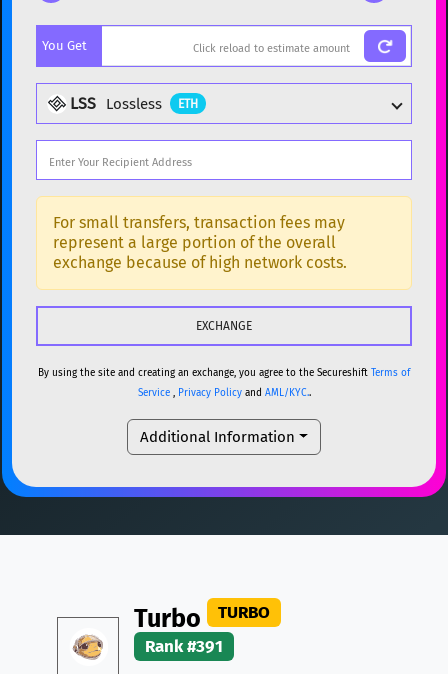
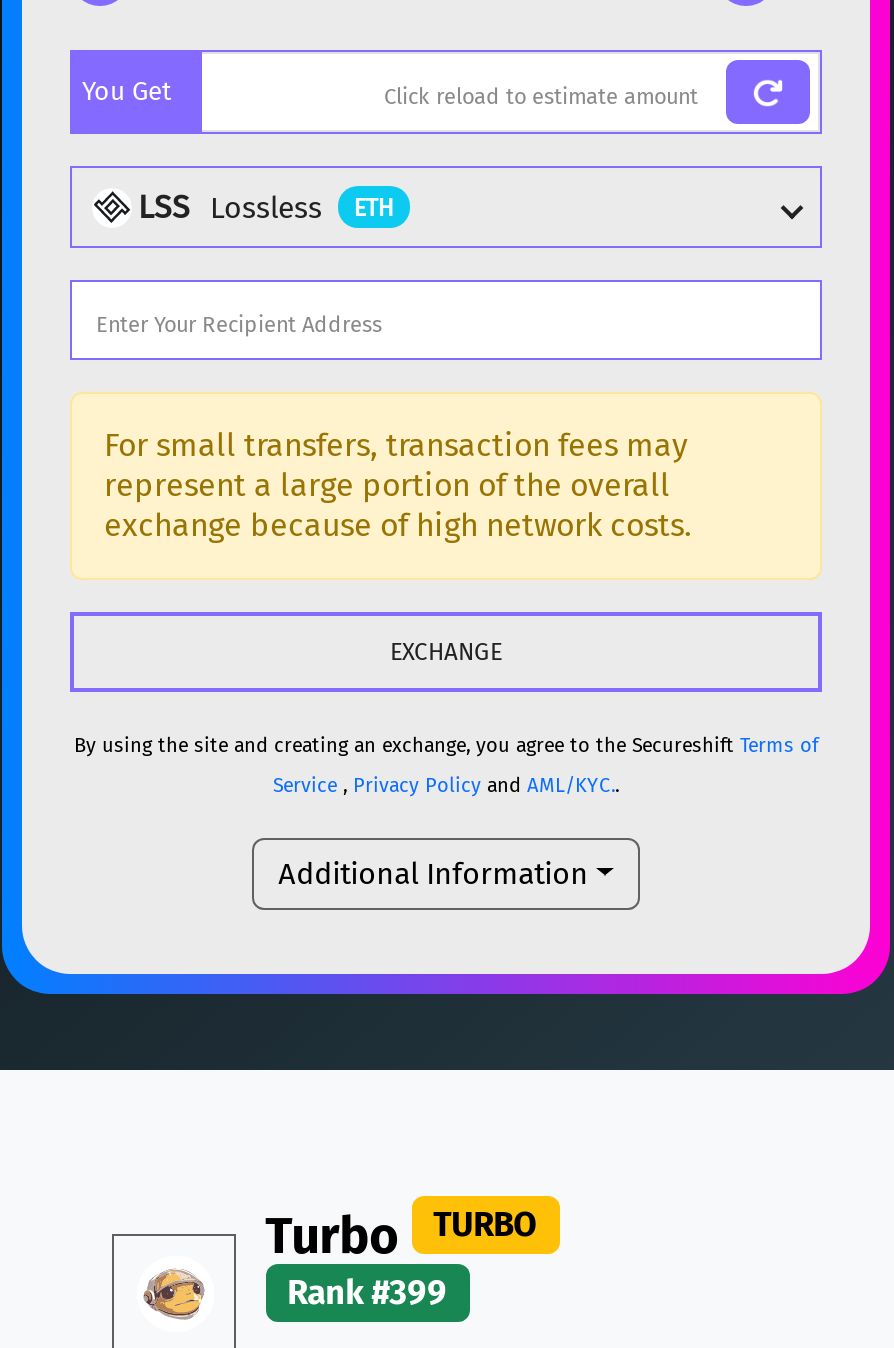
- Rank #391
+ Rank #399
